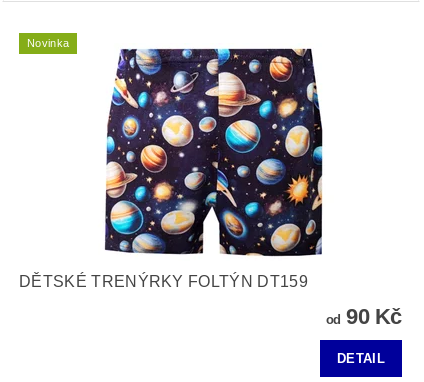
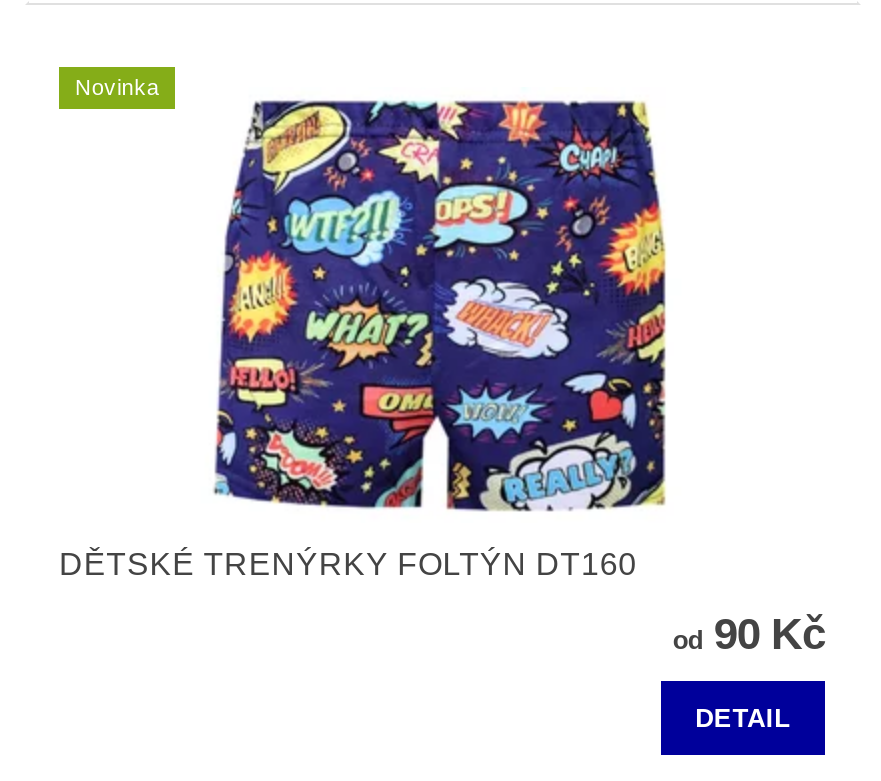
- [image]
- DĚTSKÉ TRENÝRKY FOLTÝN DT159
+ [image]
+ DĚTSKÉ TRENÝRKY FOLTÝN DT160
